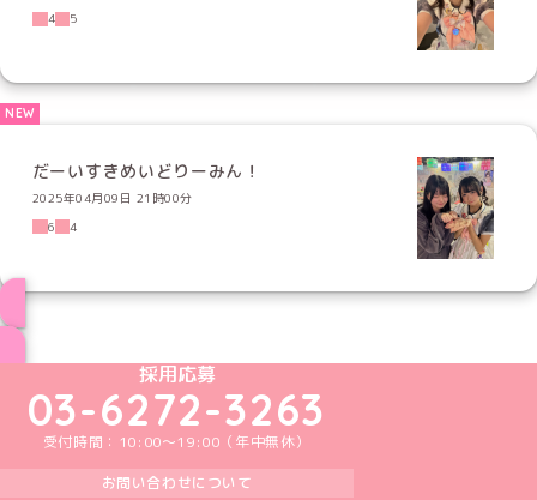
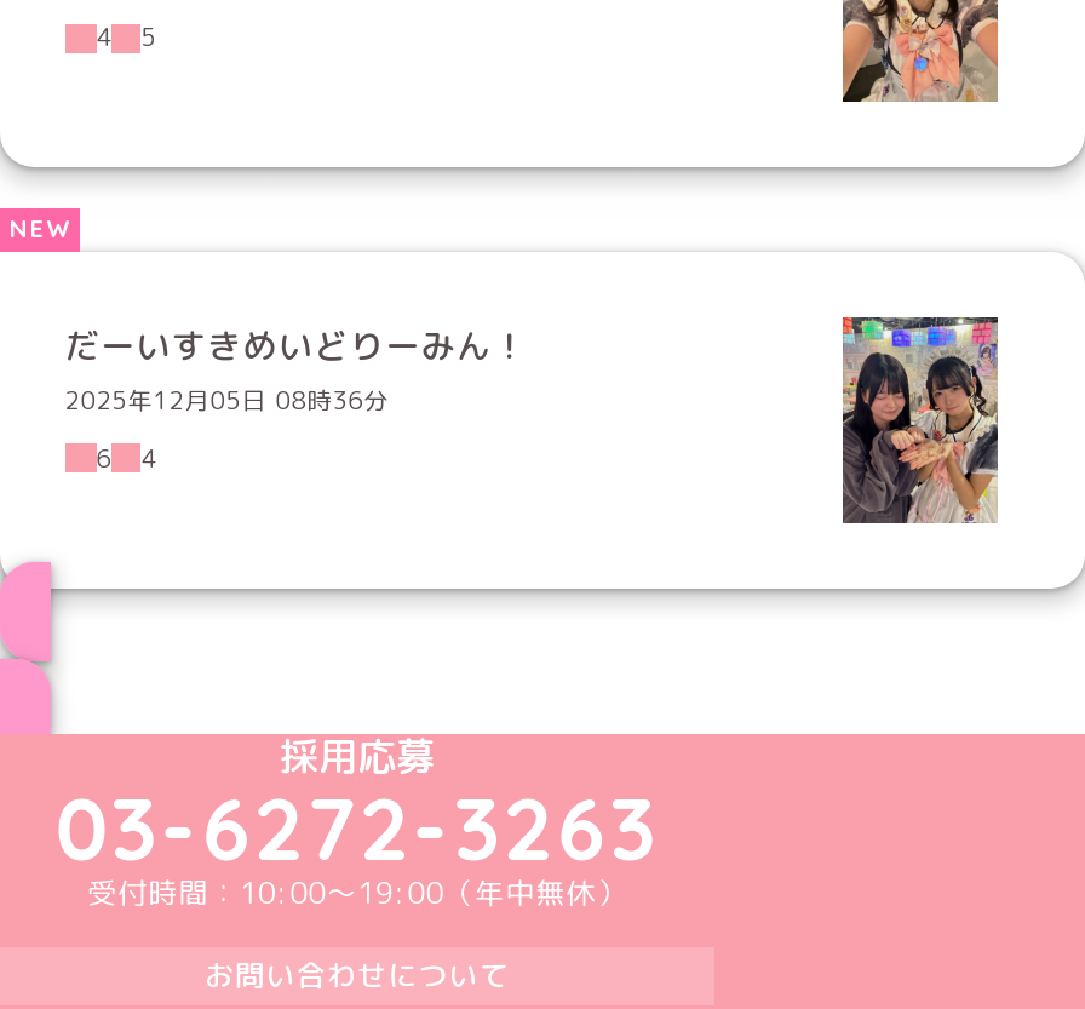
- 2025年04月09日 21時00分
+ 2025年12月05日 08時36分
